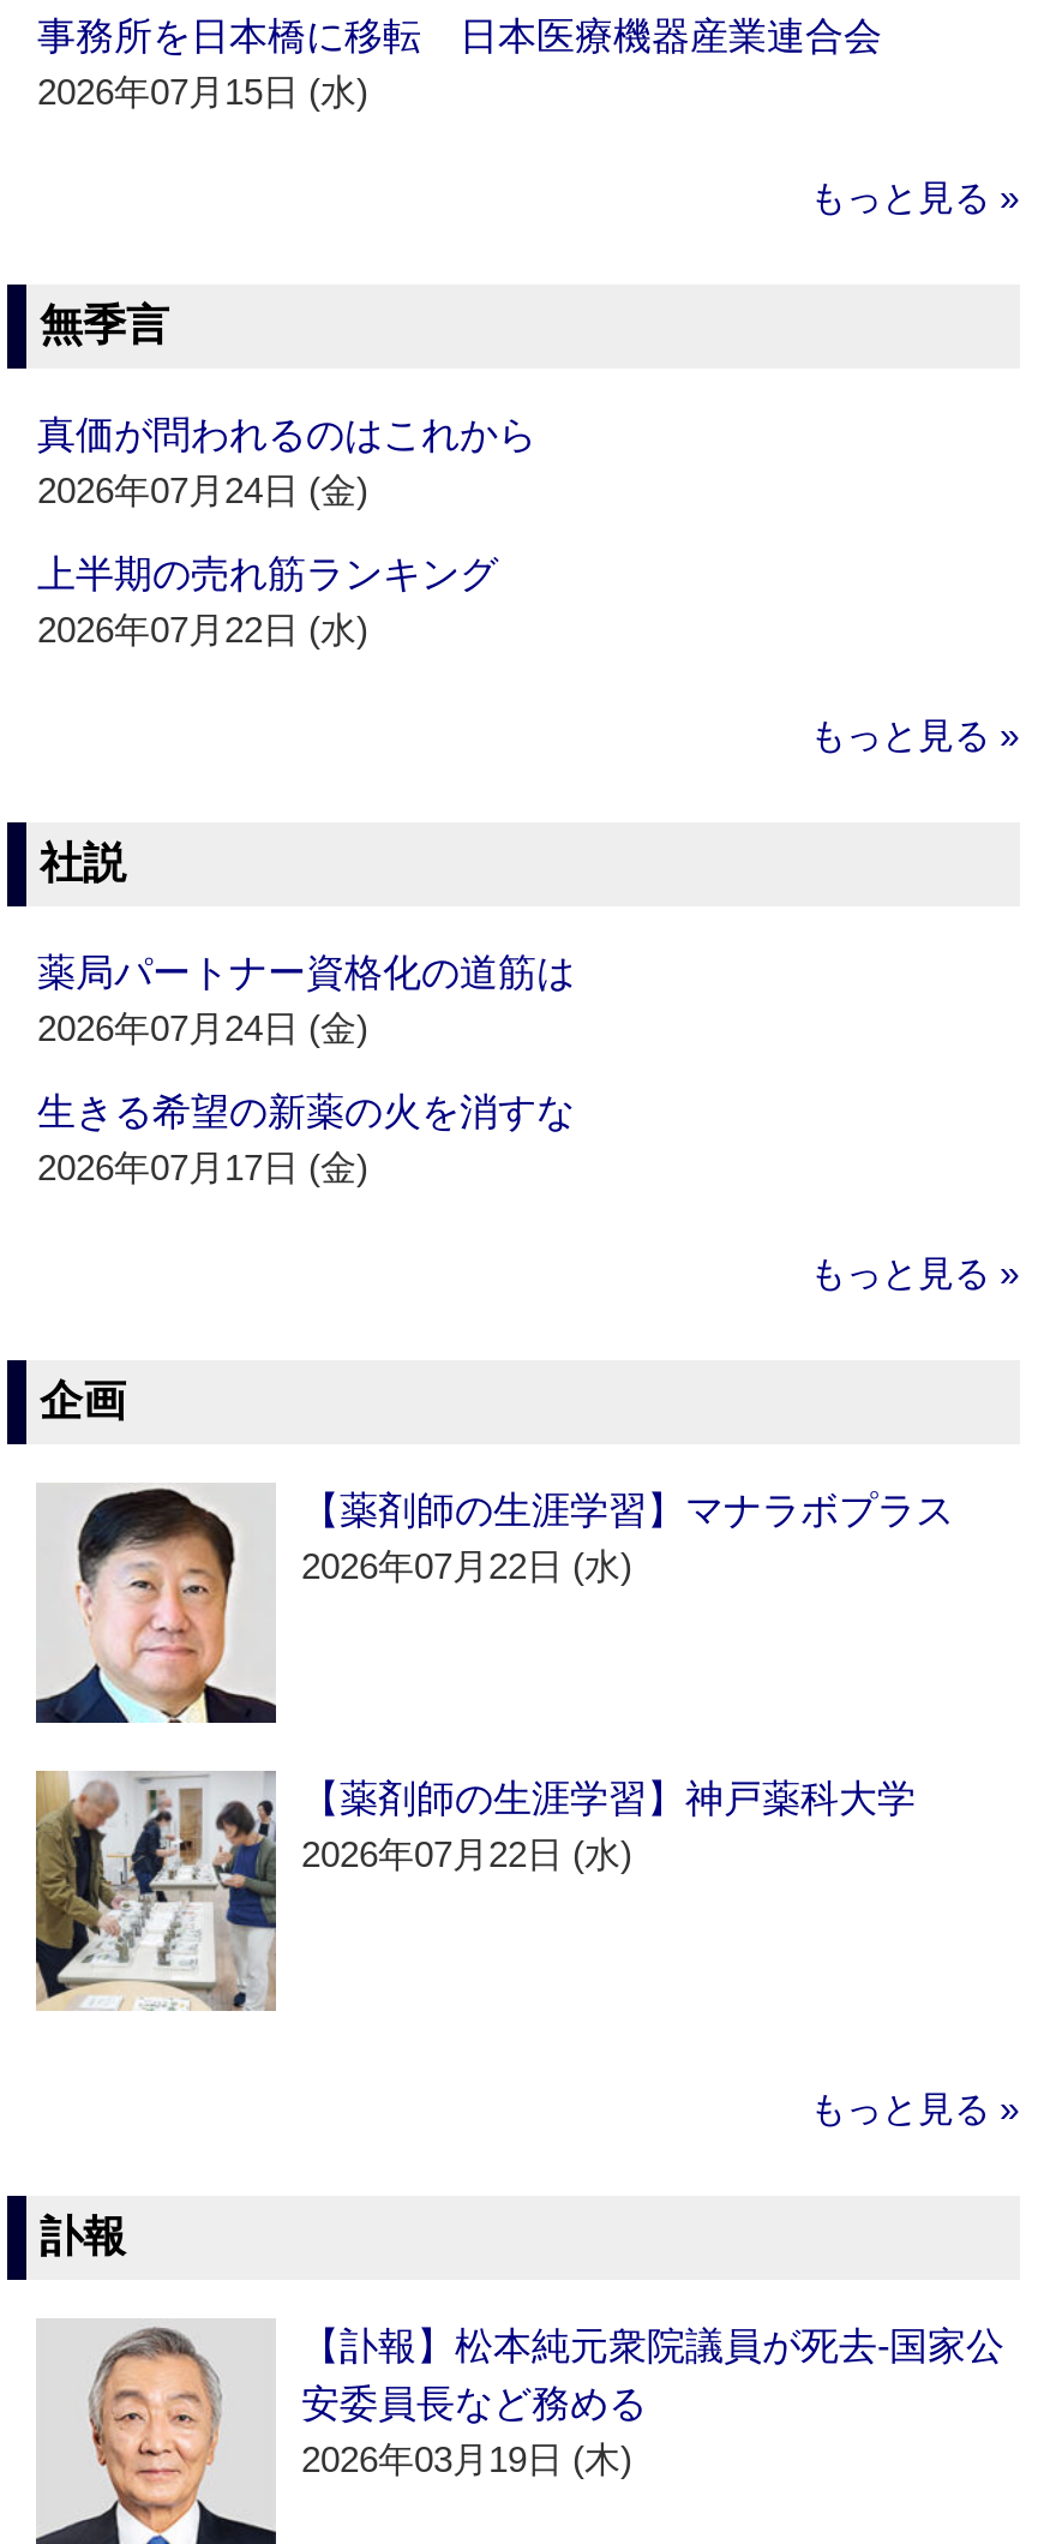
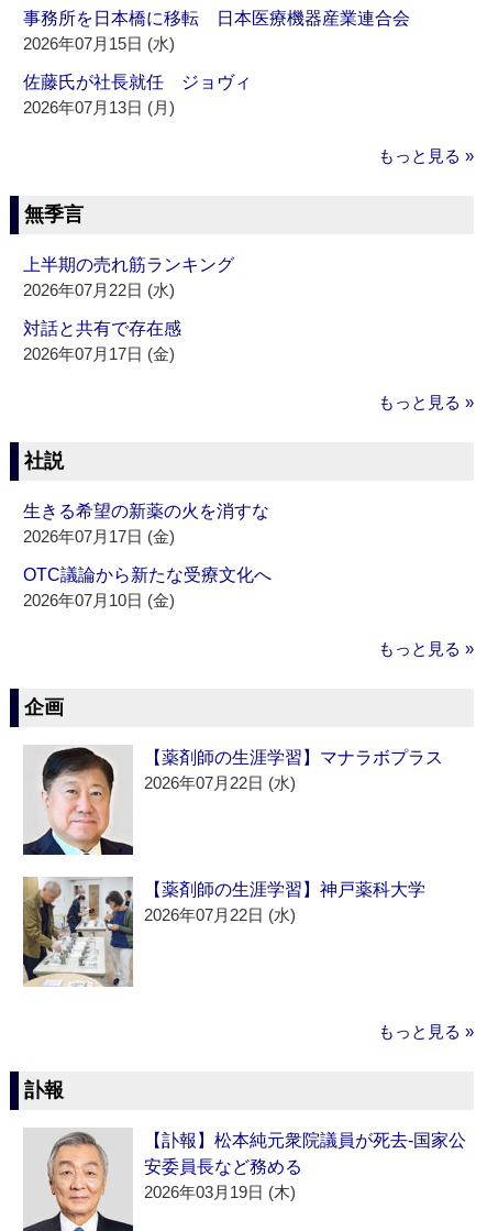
+ 佐藤氏が社長就任 ジョヴィ
+ 2026年07月13日 (月)

- 真価が問われるのはこれから
- 2026年07月24日 (金)

+ 対話と共有で存在感
+ 2026年07月17日 (金)

- 薬局パートナー資格化の道筋は
- 2026年07月24日 (金)

+ OTC議論から新たな受療文化へ
+ 2026年07月10日 (金)
